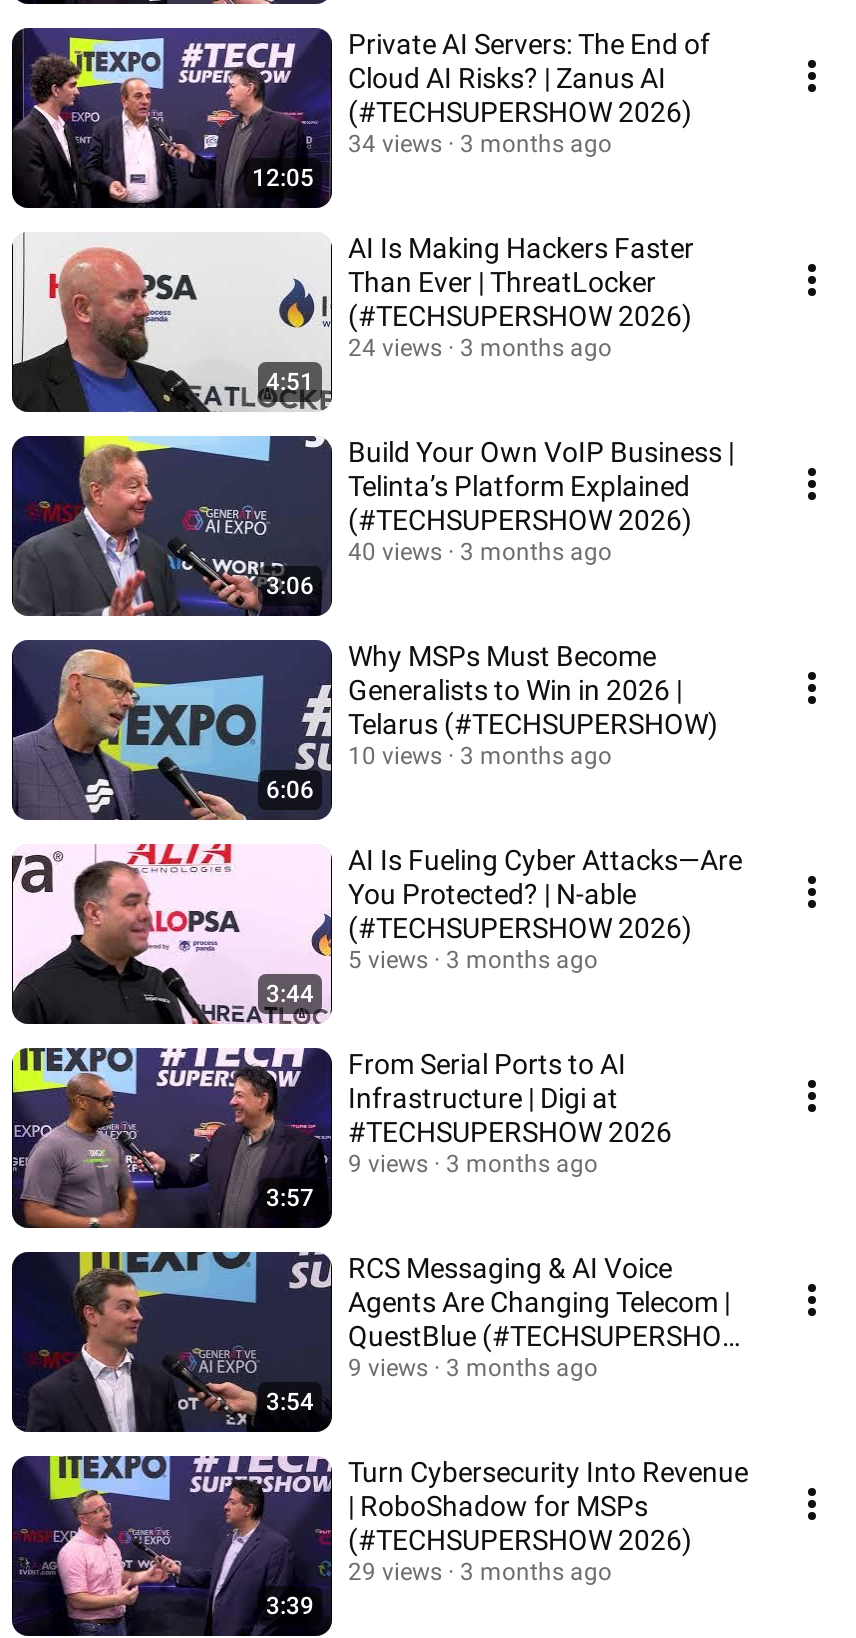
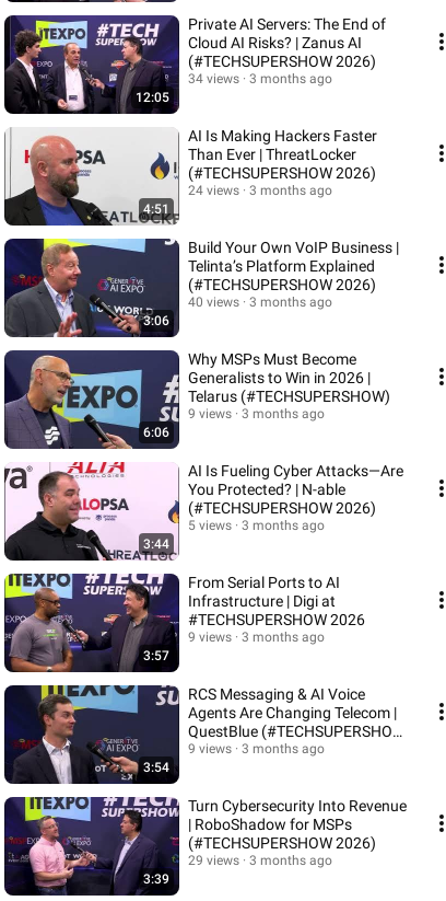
- 10 views 3 months ago
+ 9 views 3 months ago
